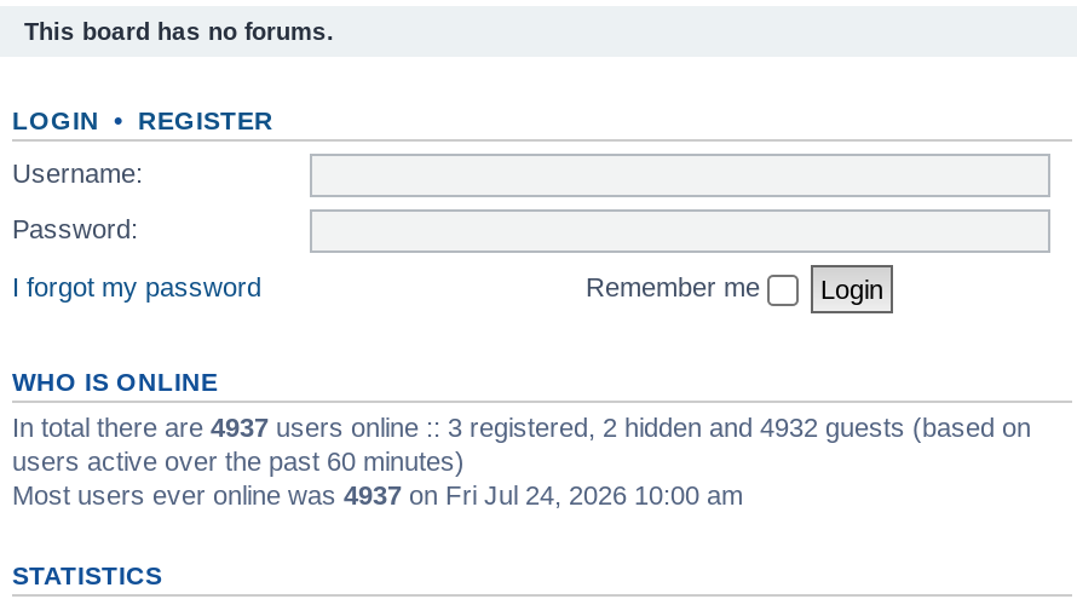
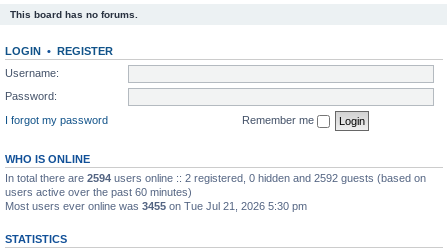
- In total there are 4937 users online :: 3 registered, 2 hidden and 4932 guests (based on
+ In total there are 2594 users online :: 2 registered, 0 hidden and 2592 guests (based on

- Most users ever online was 4937 on Fri Jul 24, 2026 10:00 am
+ Most users ever online was 3455 on Tue Jul 21, 2026 5:30 pm
